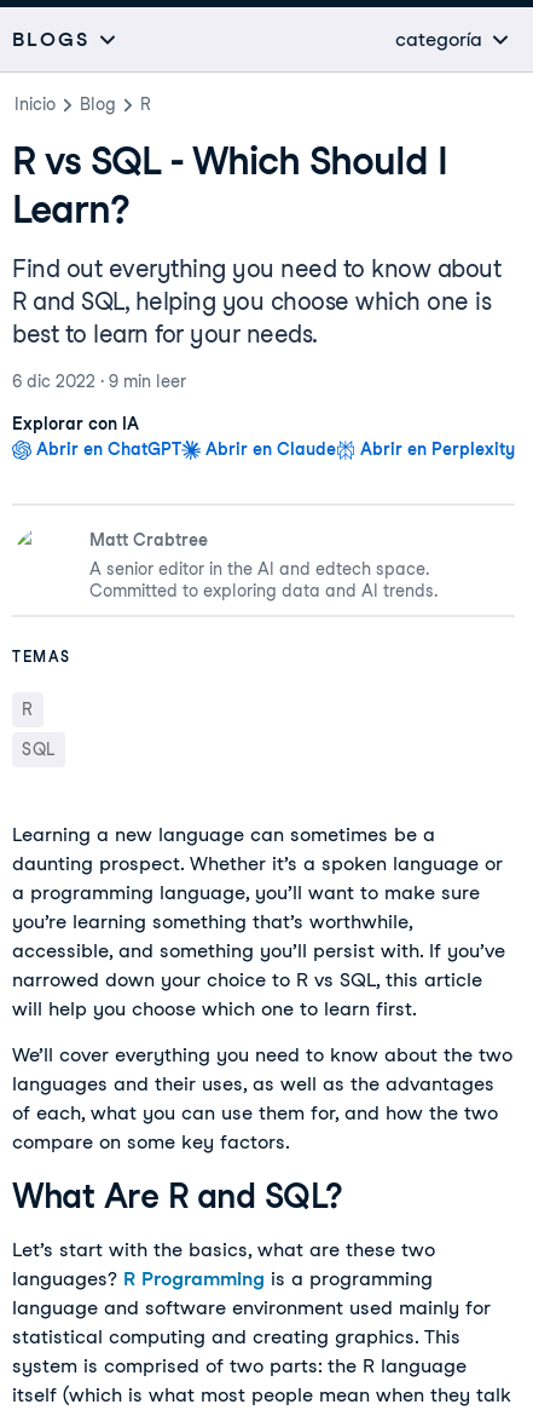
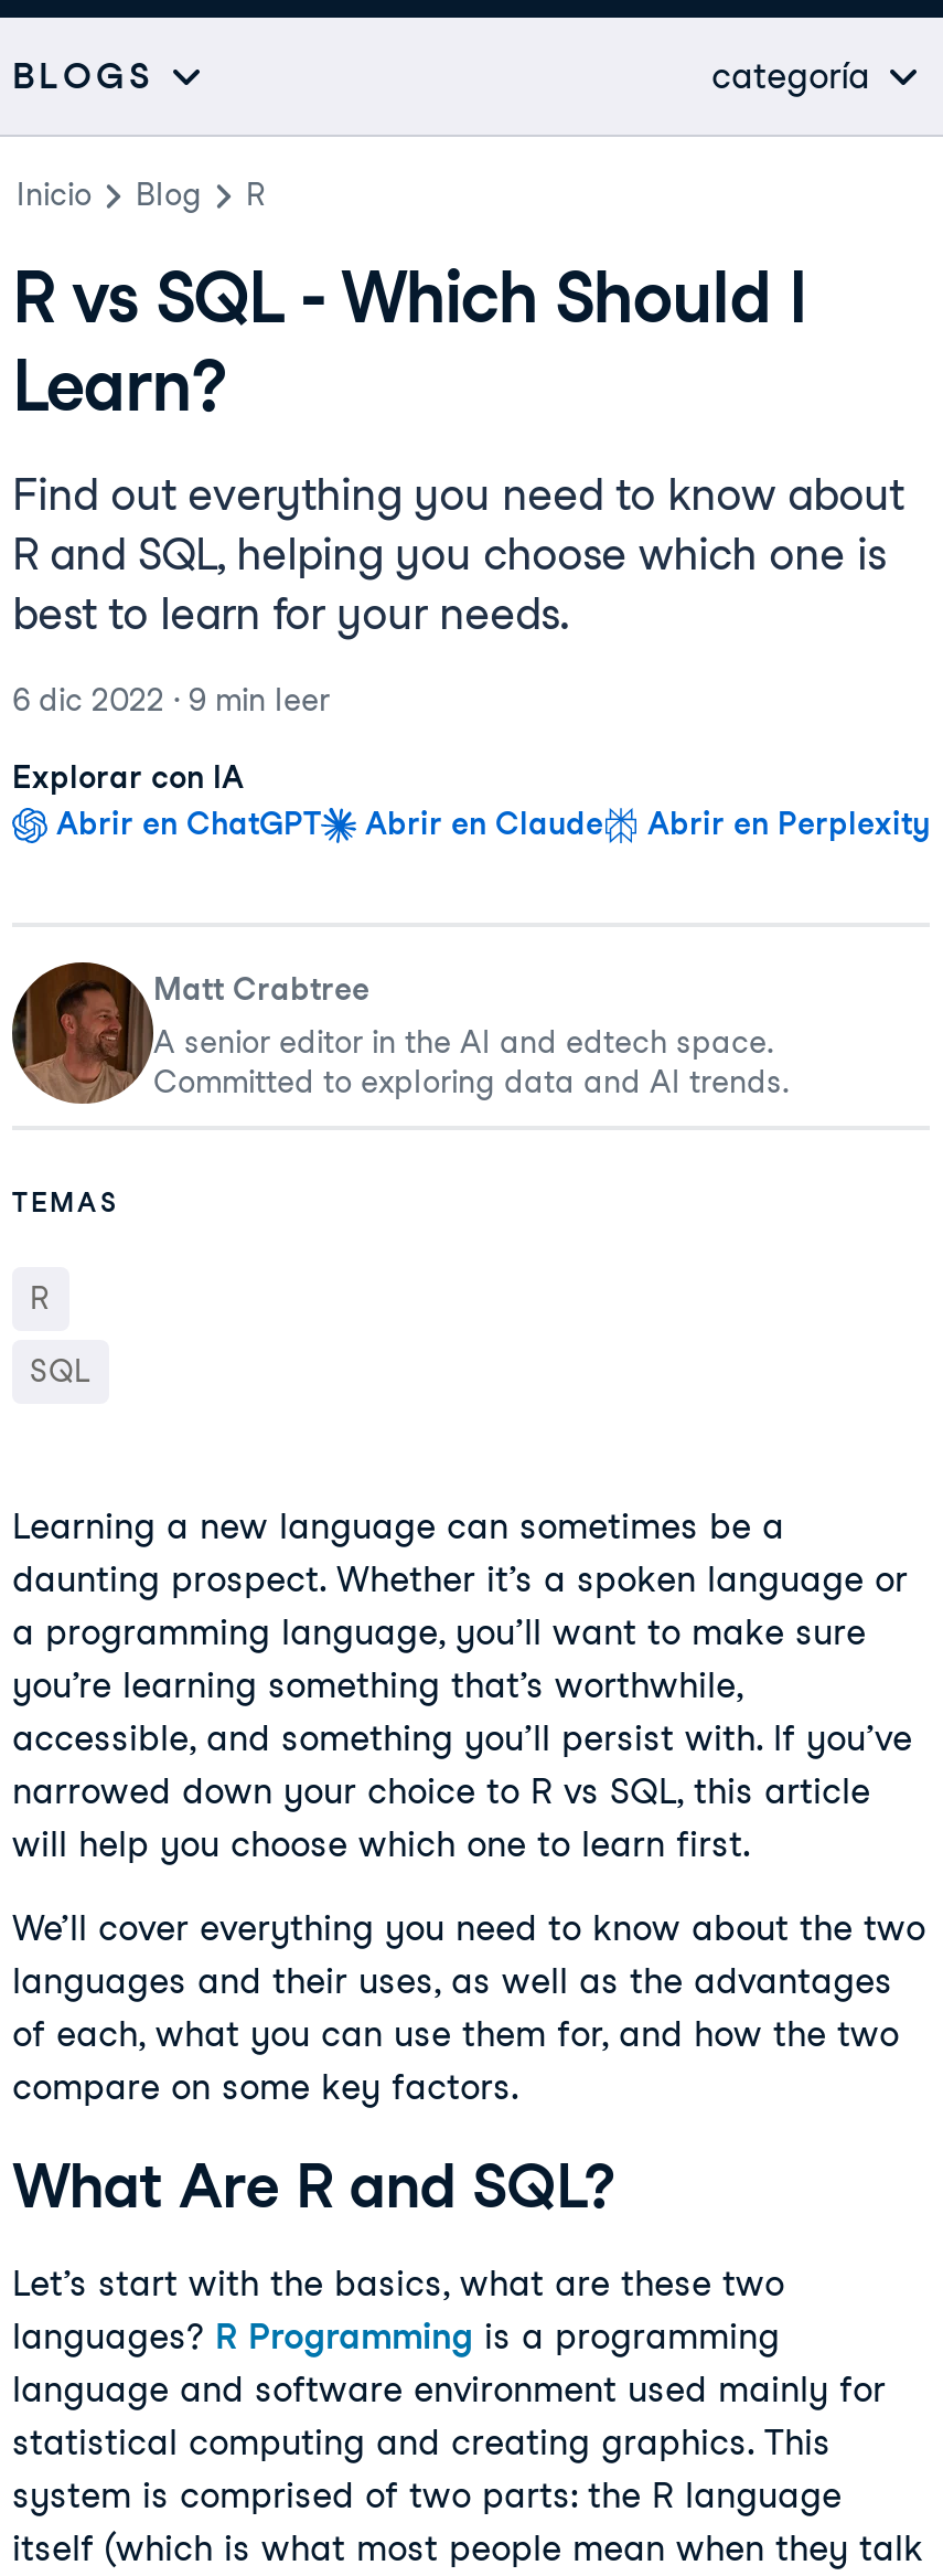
+ [image]
